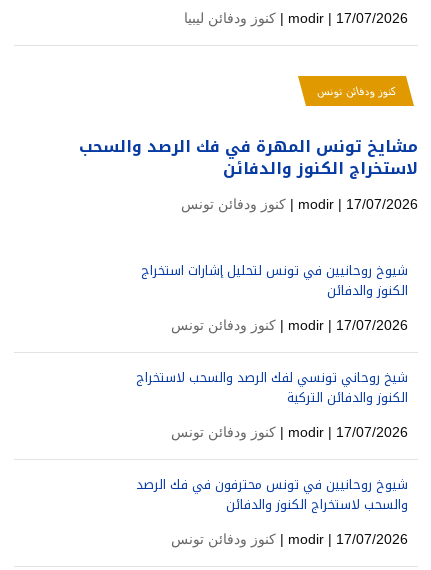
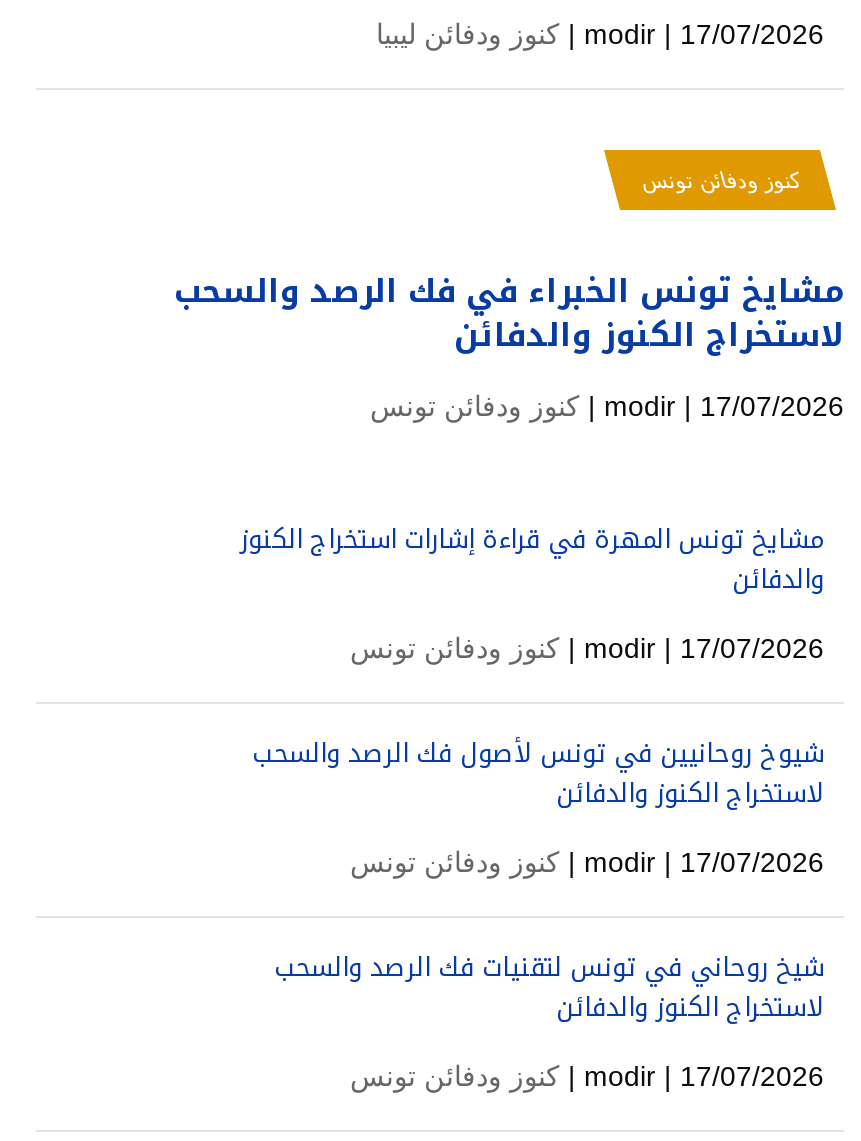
- مشايخ تونس المهرة في فك الرصد والسحب
+ مشايخ تونس الخبراء في فك الرصد والسحب

- شيوخ روحانيين في تونس لتحليل إشارات استخراج
- الكنوز والدفائن
+ مشايخ تونس المهرة في قراءة إشارات استخراج الكنوز
+ والدفائن

- شيخ روحاني تونسي لفك الرصد والسحب لاستخراج
- الكنوز والدفائن التركية
+ شيوخ روحانيين في تونس لأصول فك الرصد والسحب
+ لاستخراج الكنوز والدفائن

- شيوخ روحانيين في تونس محترفون في فك الرصد
- والسحب لاستخراج الكنوز والدفائن
+ شيخ روحاني في تونس لتقنيات فك الرصد والسحب
+ لاستخراج الكنوز والدفائن
